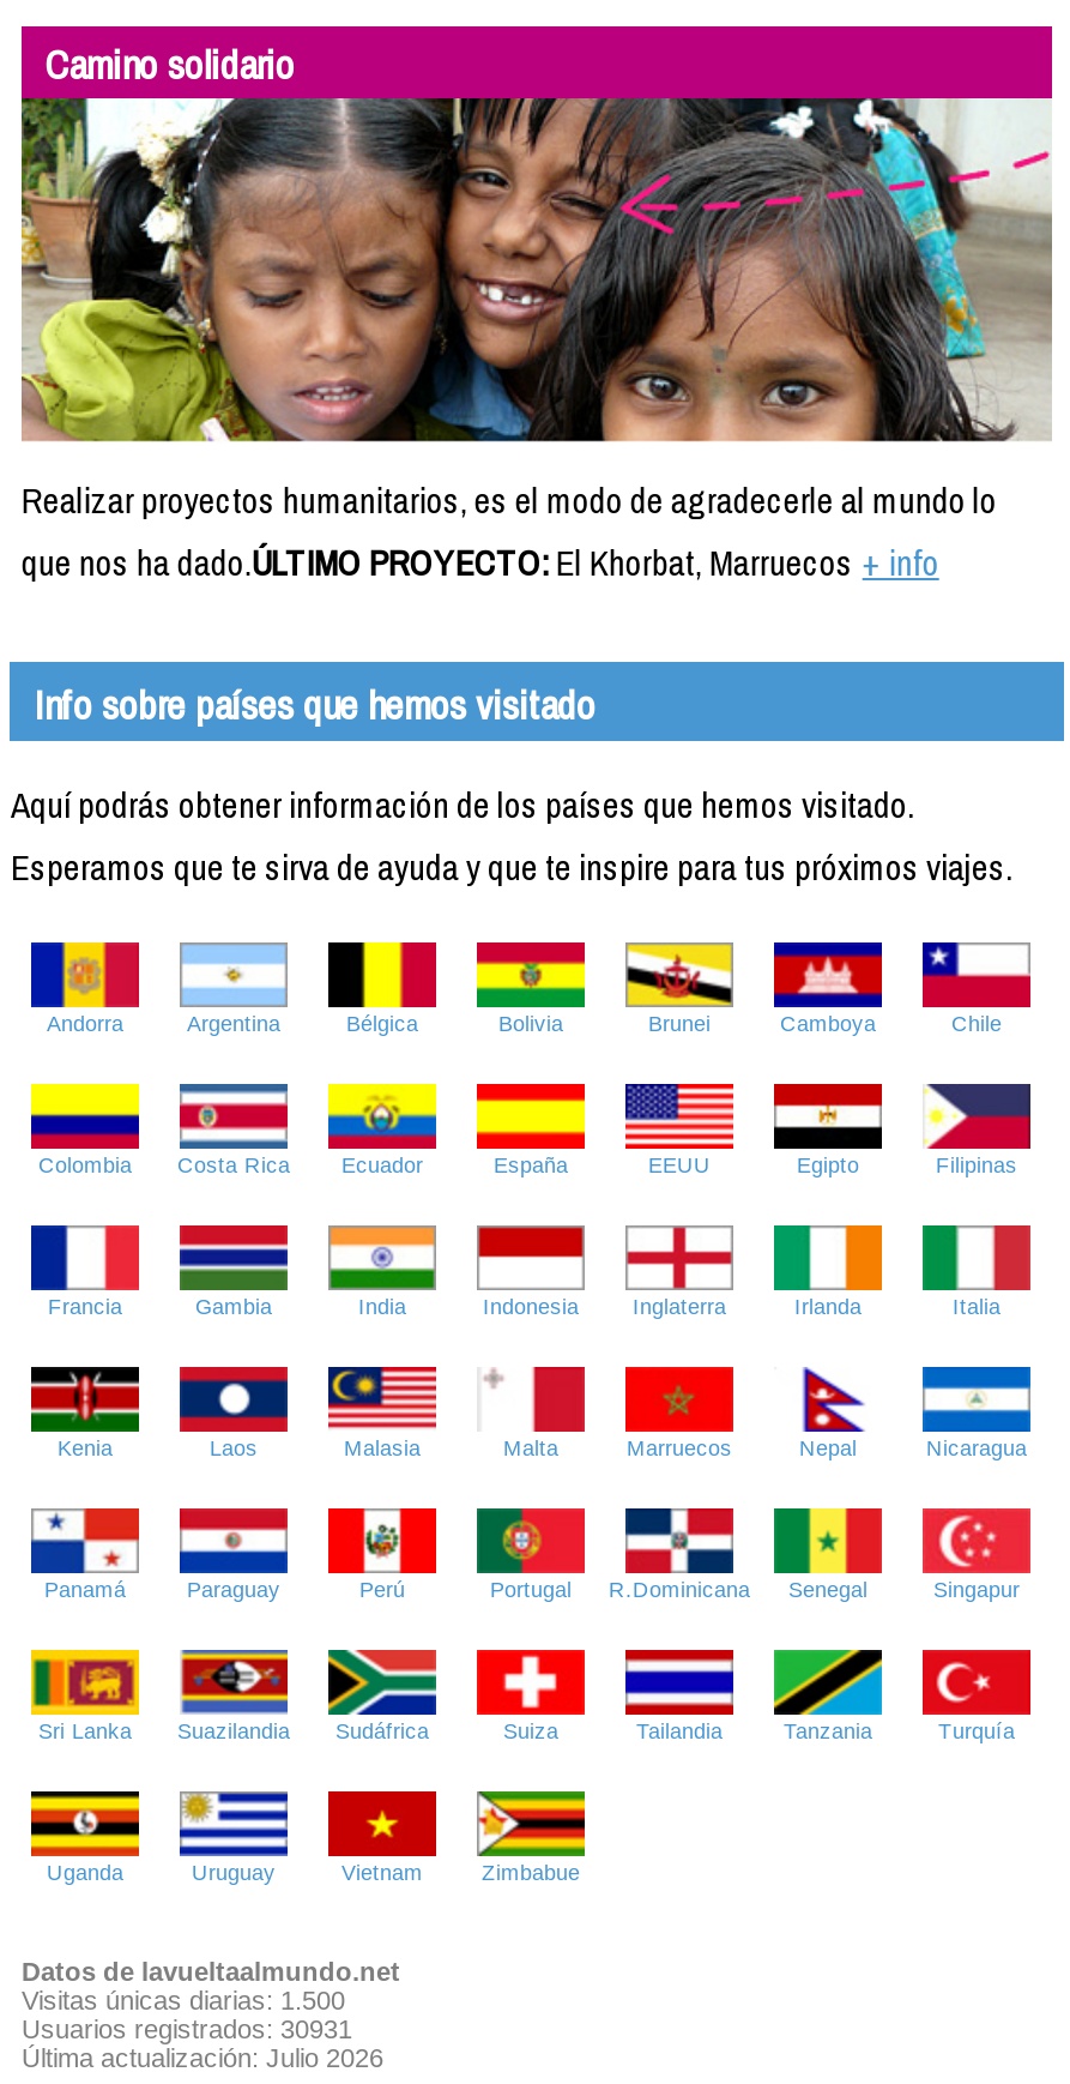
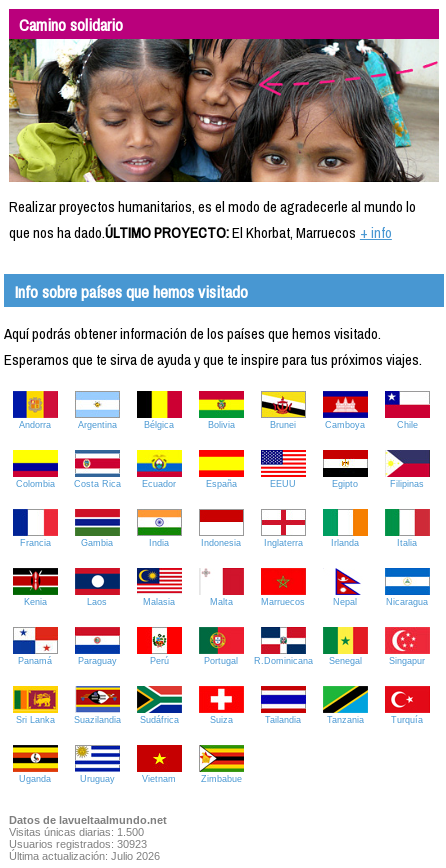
- Usuarios registrados: 30931
+ Usuarios registrados: 30923
